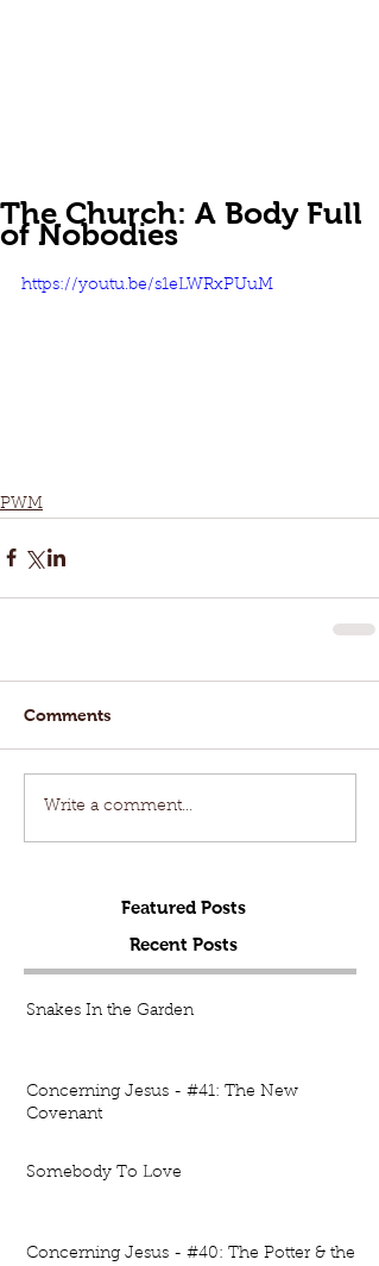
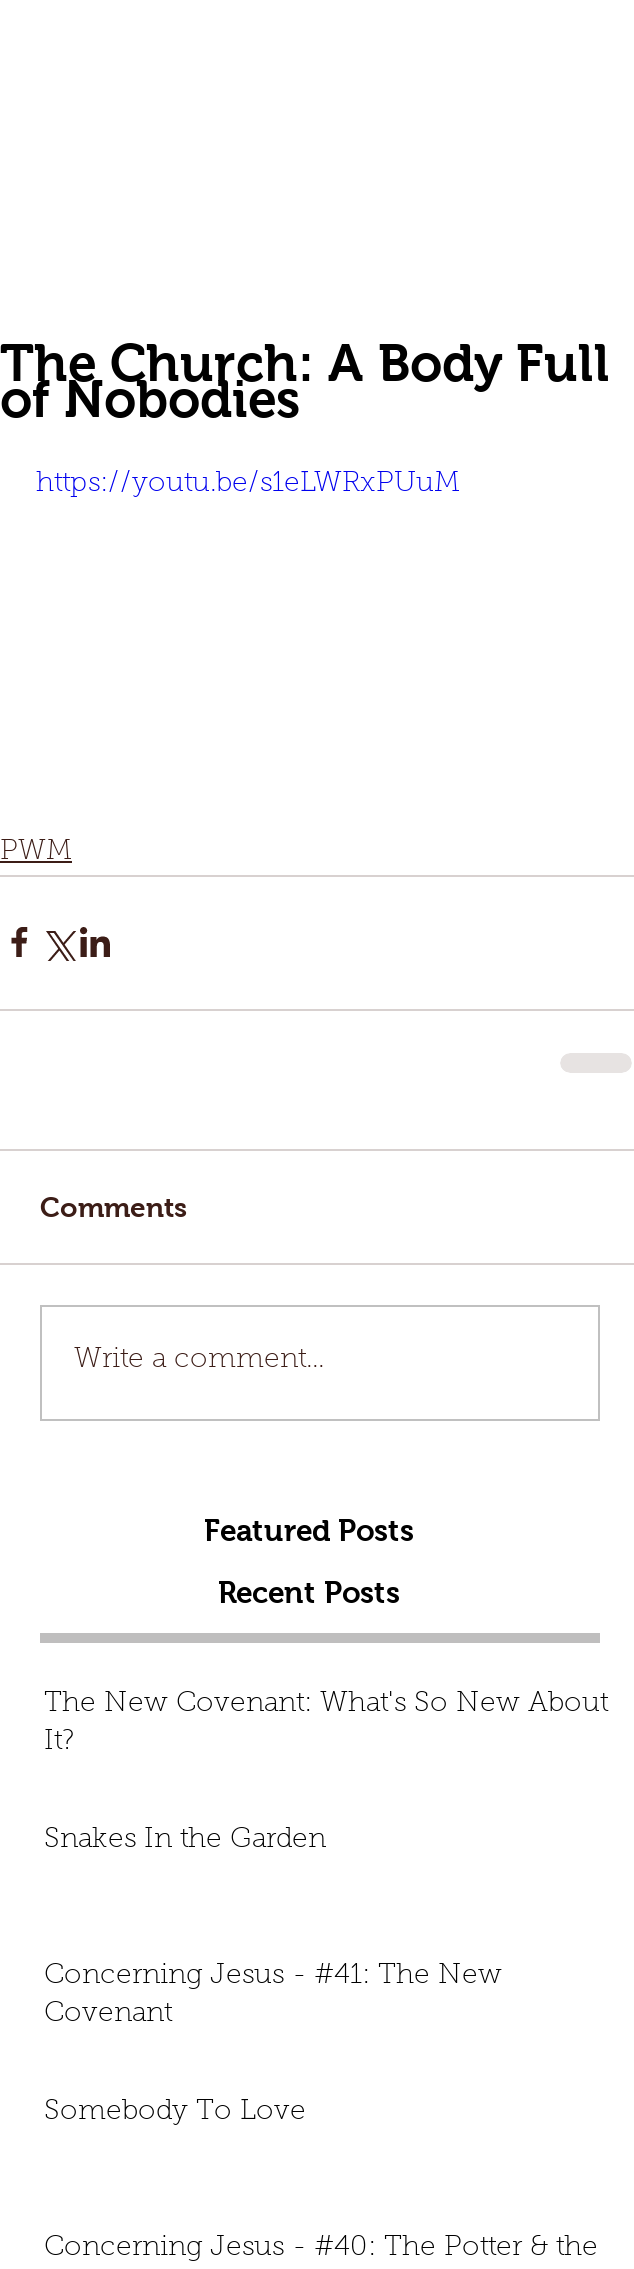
+ The New Covenant: What's So New About
+ It?
